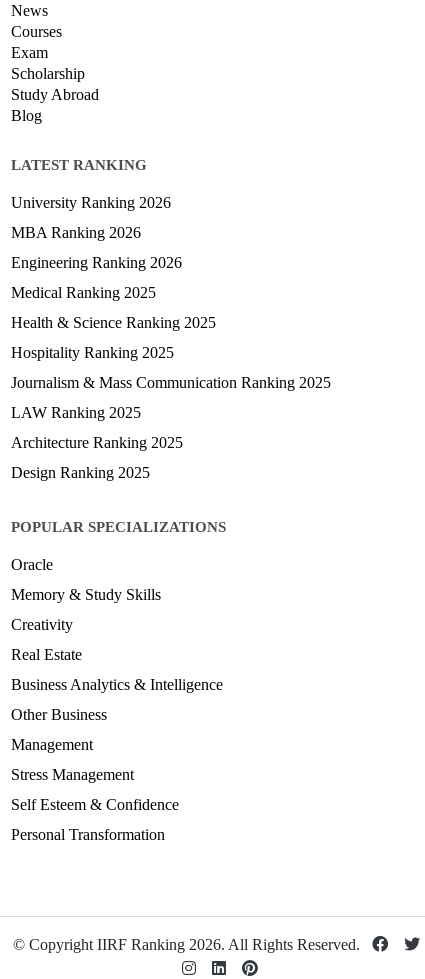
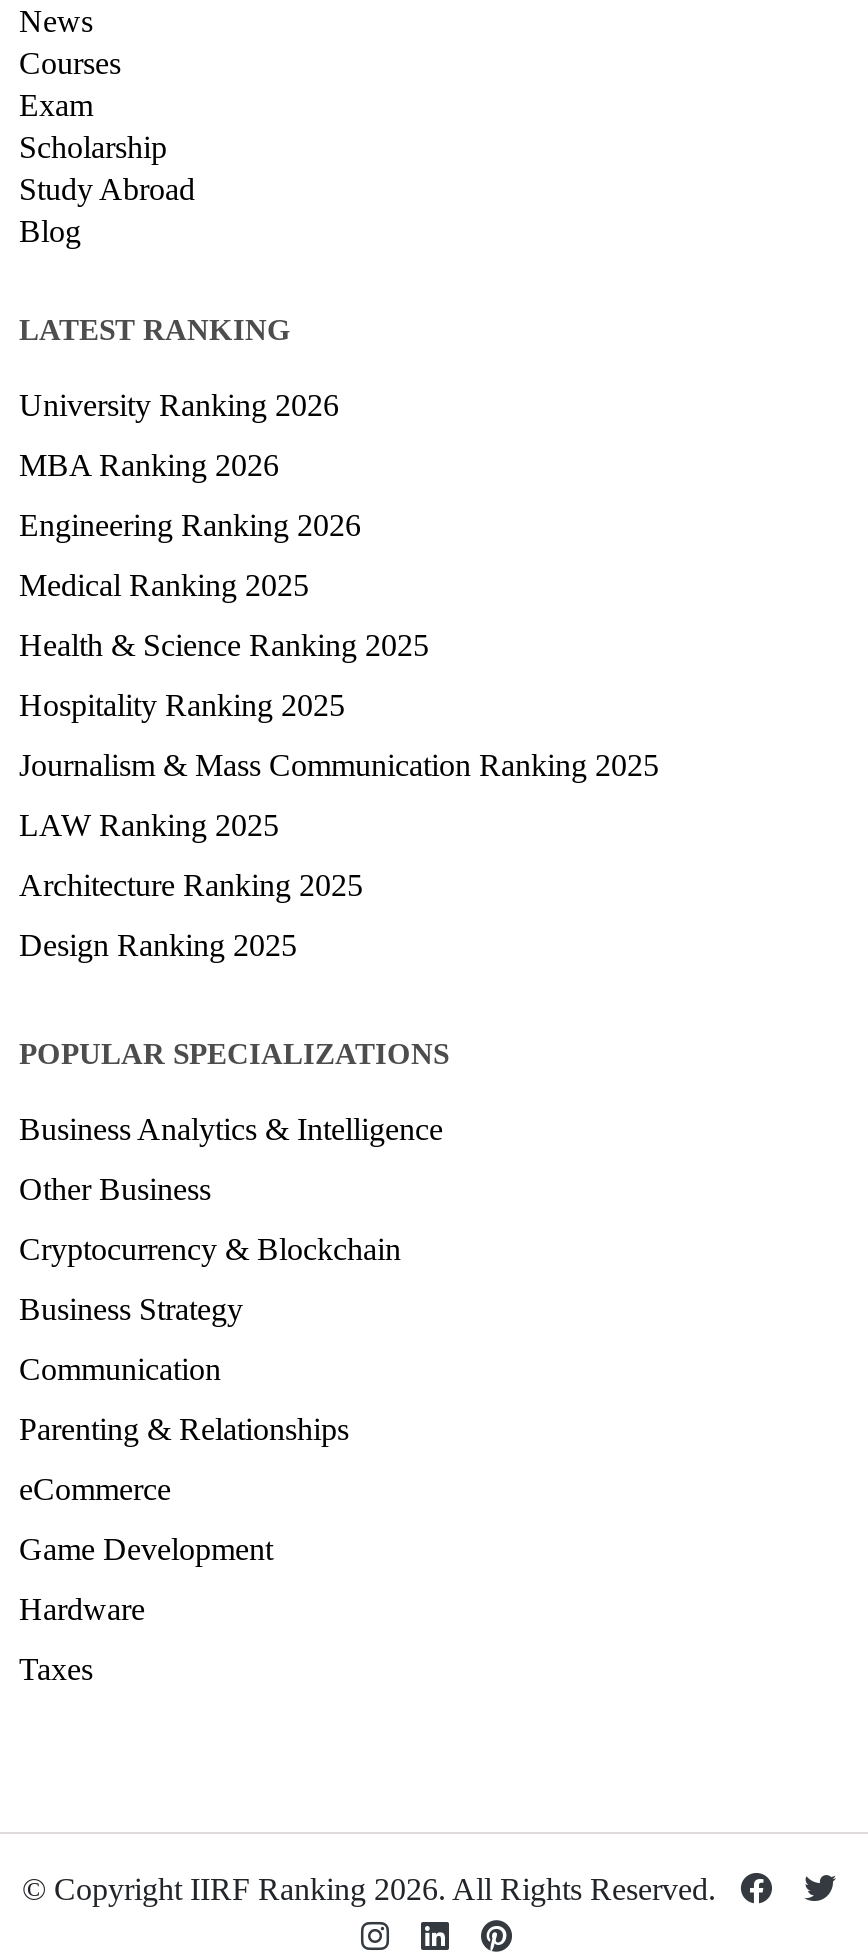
- Oracle
- Memory & Study Skills
- Creativity
- Real Estate

moved up: Business Analytics & Intelligence | Other Business

- Management
- Stress Management
- Self Esteem & Confidence
- Personal Transformation
+ Cryptocurrency & Blockchain
+ Business Strategy
+ Communication
+ Parenting & Relationships
+ eCommerce
+ Game Development
+ Hardware
+ Taxes
